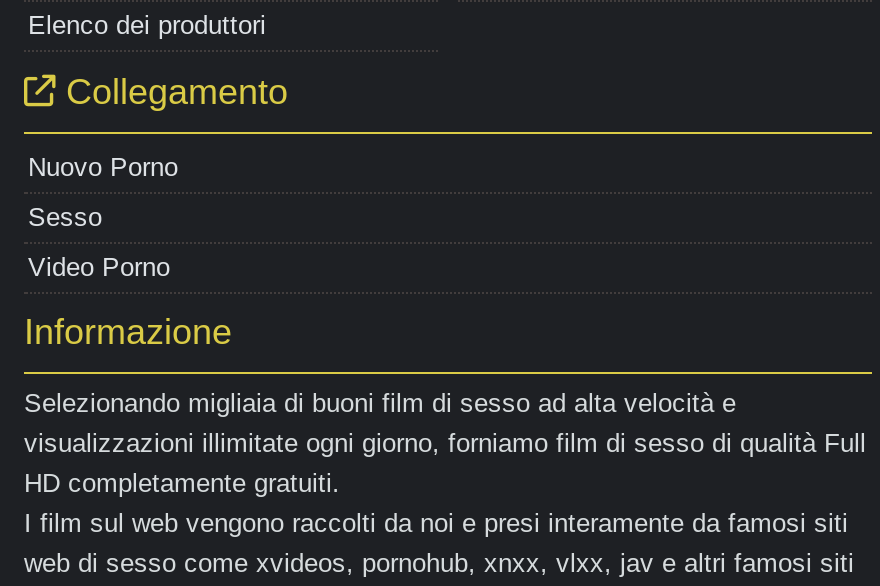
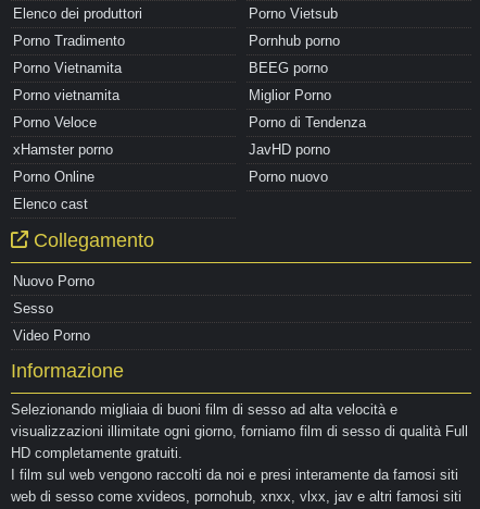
+ Porno Vietsub
+ Porno Tradimento
+ Pornhub porno
+ Porno Vietnamita
+ BEEG porno
+ Porno vietnamita
+ Miglior Porno
+ Porno Veloce
+ Porno di Tendenza
+ xHamster porno
+ JavHD porno
+ Porno Online
+ Porno nuovo
+ Elenco cast
